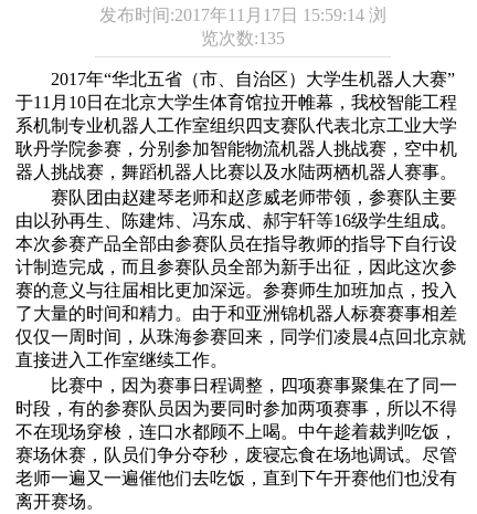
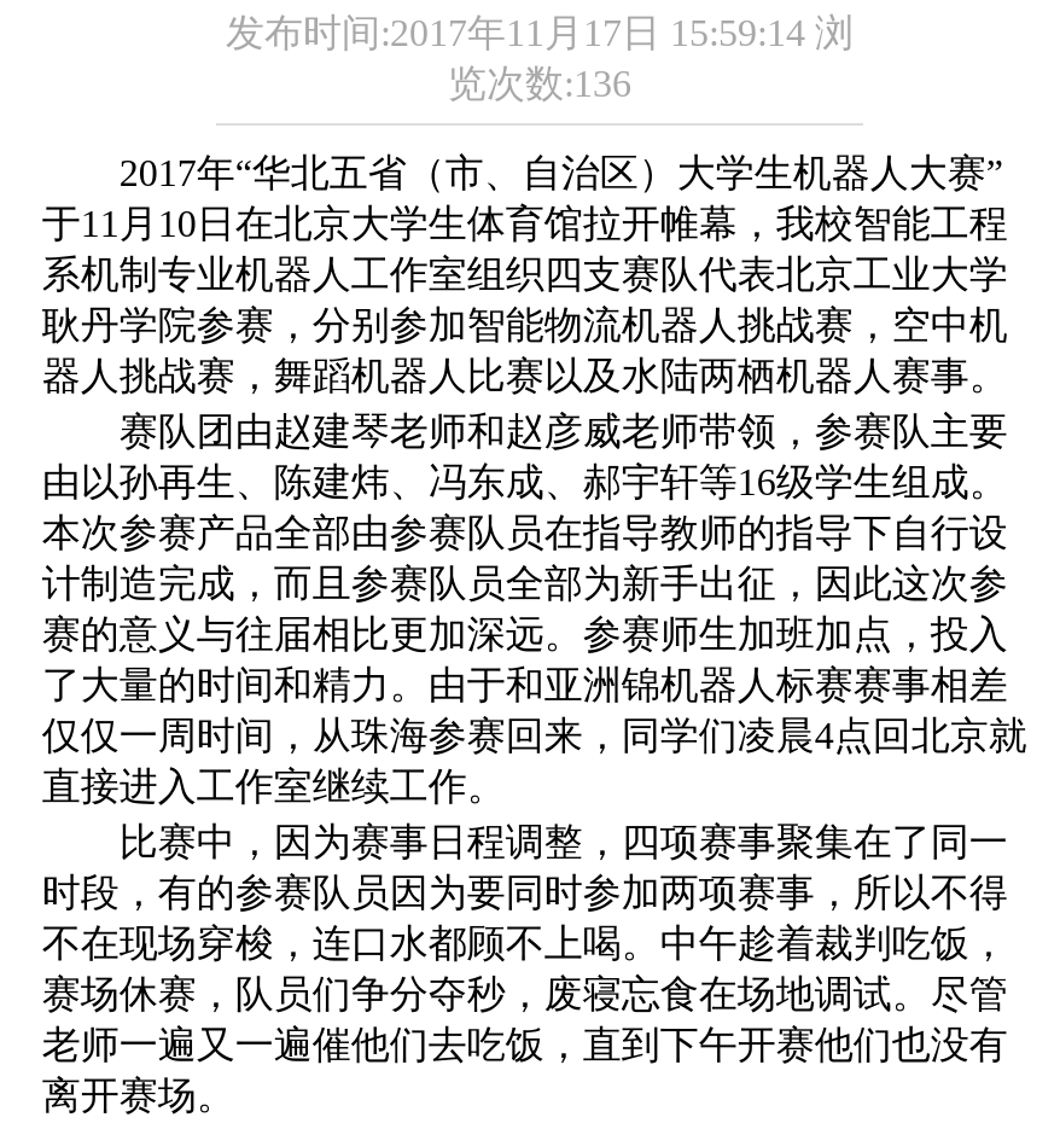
- 览次数:135
+ 览次数:136
